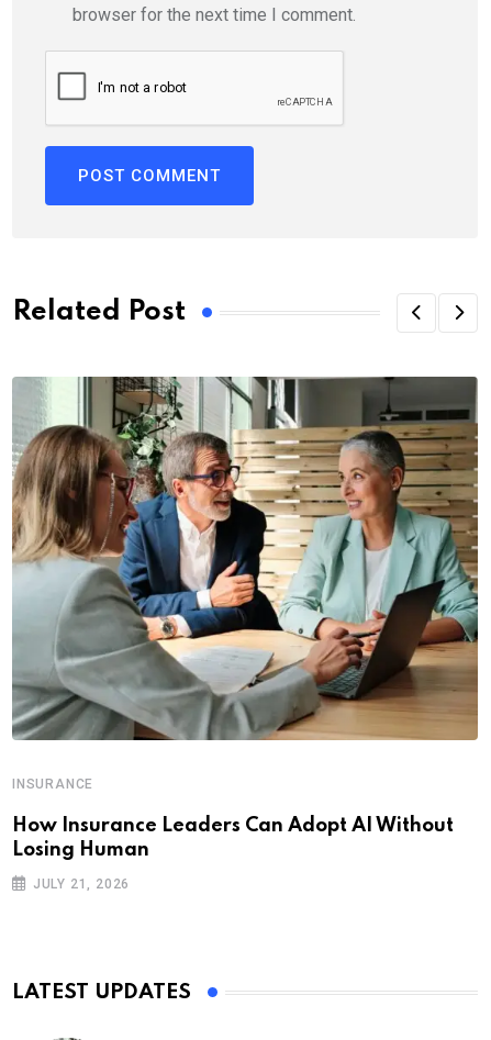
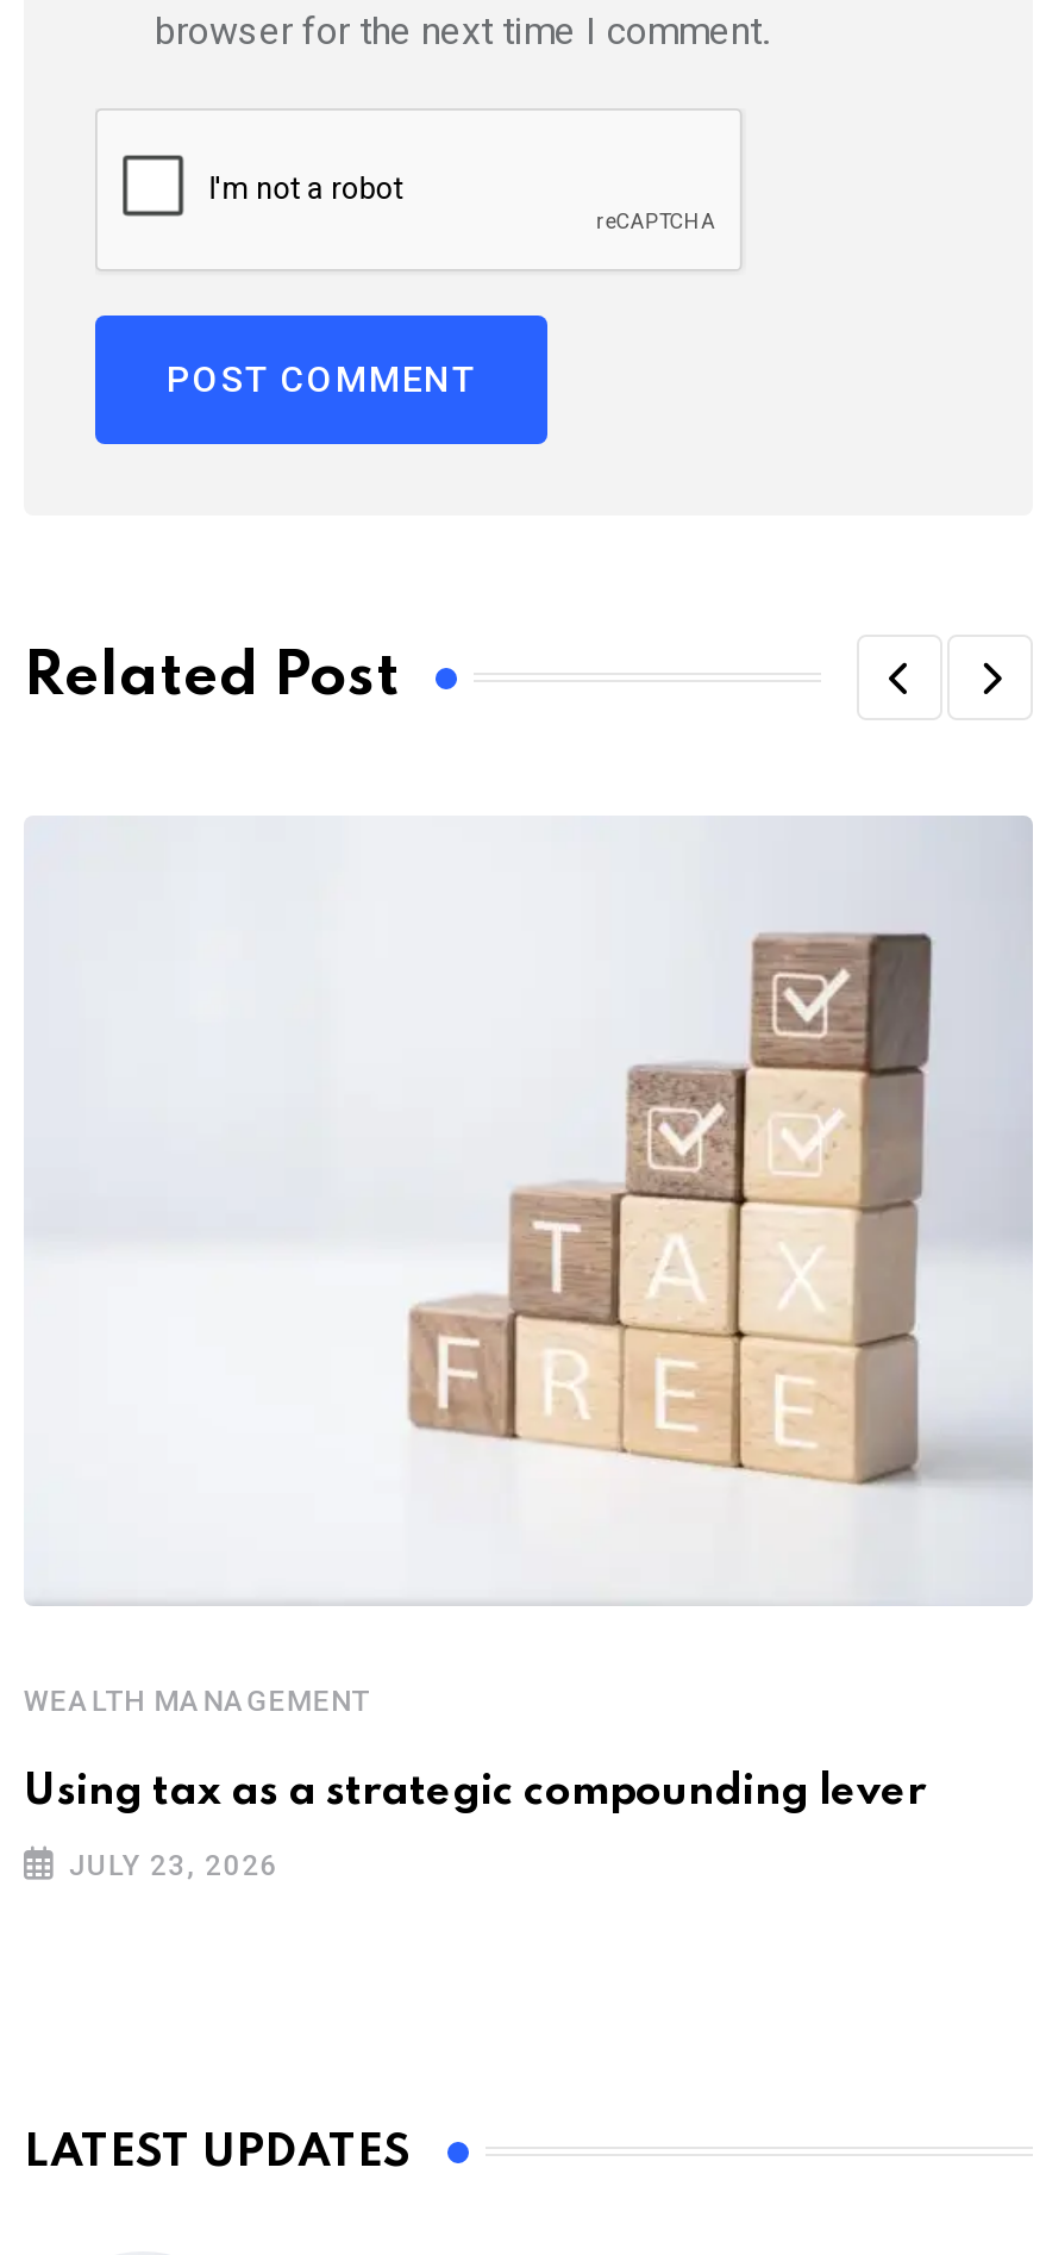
- [image]
- INSURANCE
+ [image]
+ WEALTH MANAGEMENT

- How Insurance Leaders Can Adopt AI Without
- Losing Human
+ Using tax as a strategic compounding lever

- JULY 21, 2026
+ JULY 23, 2026
